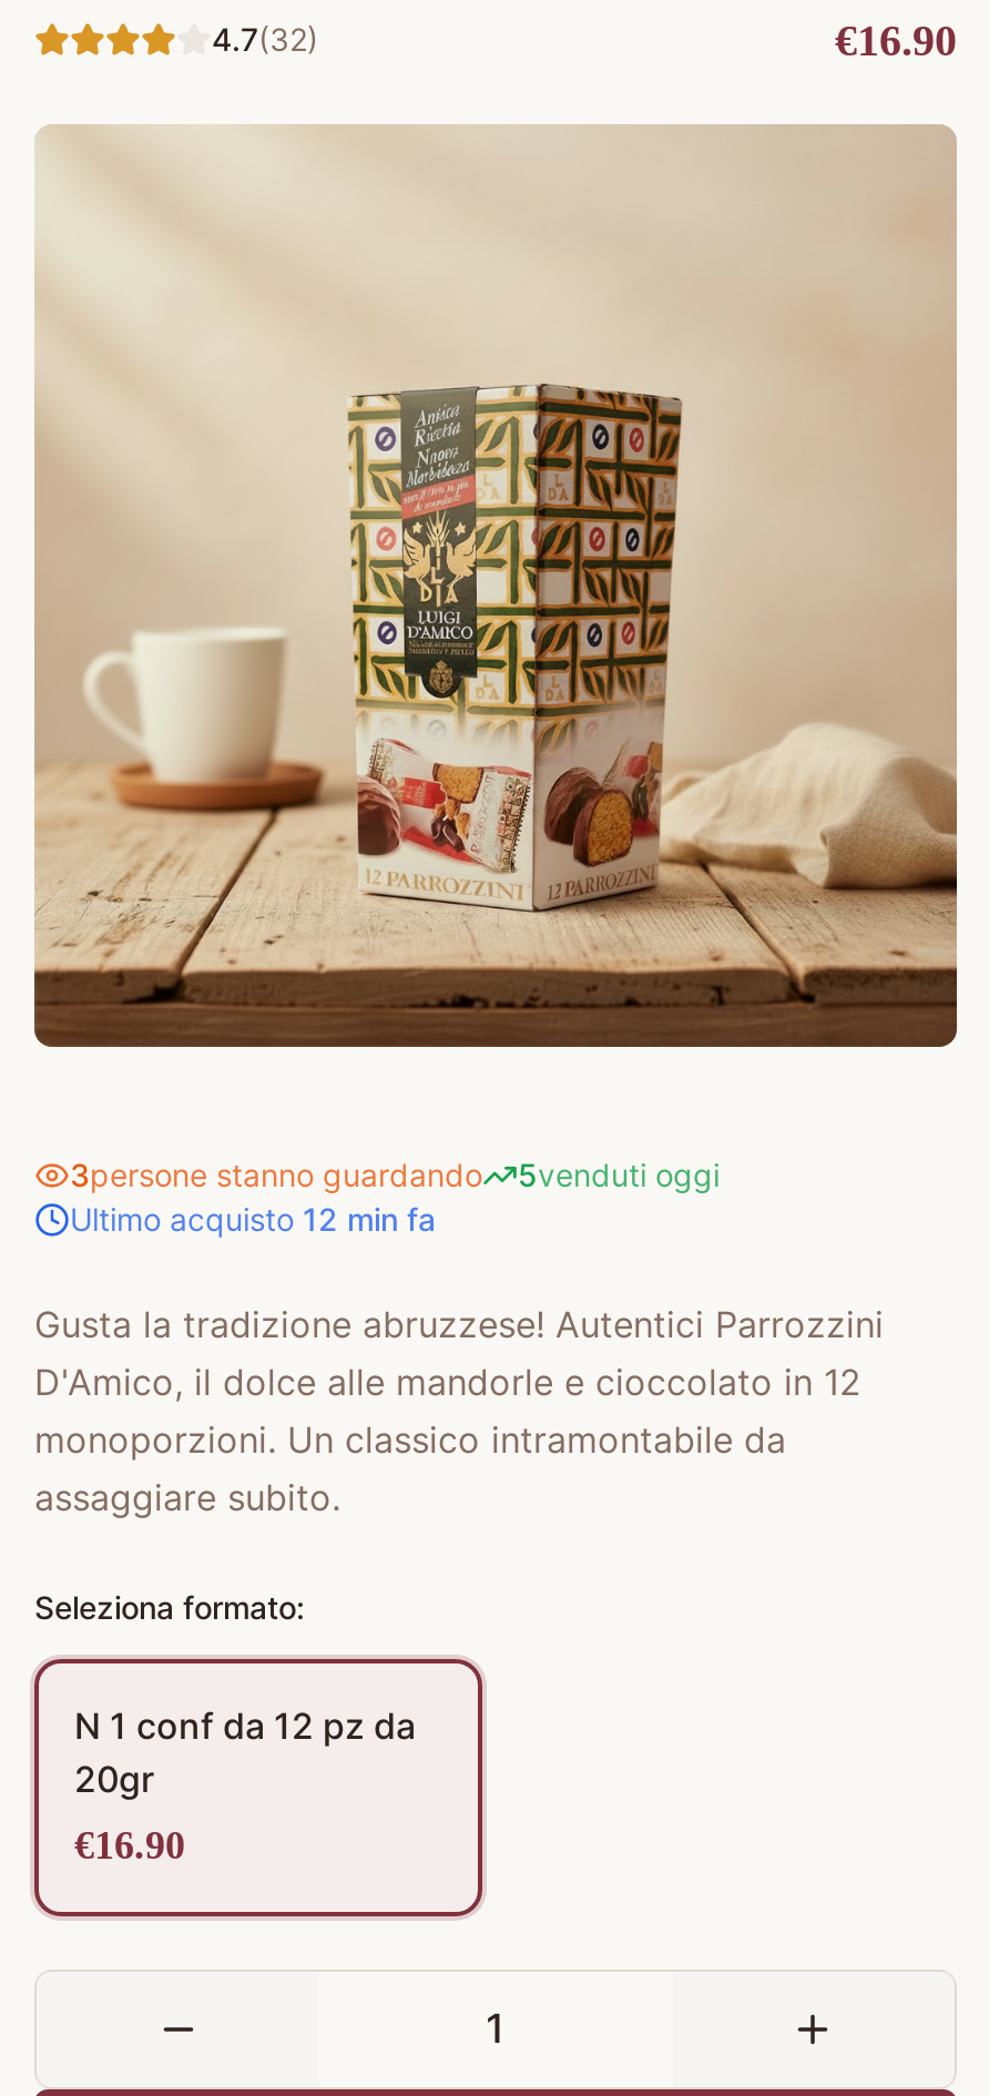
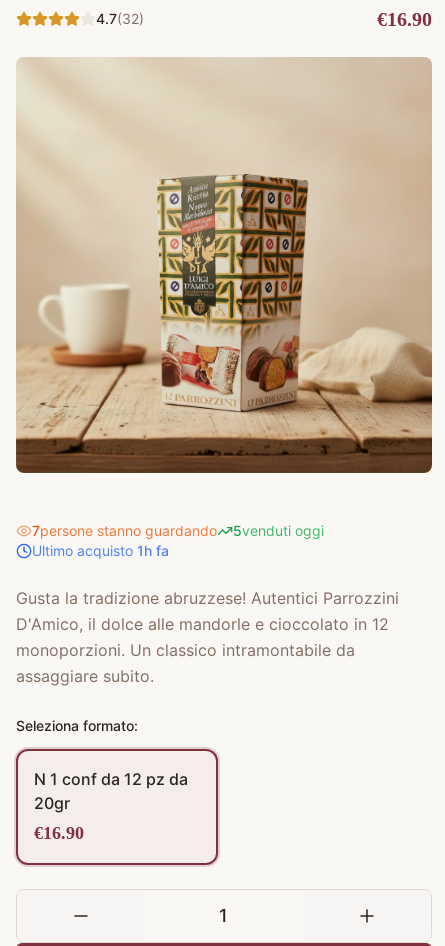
- 3persone stanno guardando
+ 7persone stanno guardando

- Ultimo acquisto 12 min fa
+ Ultimo acquisto 1h fa
